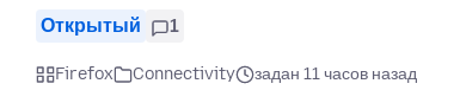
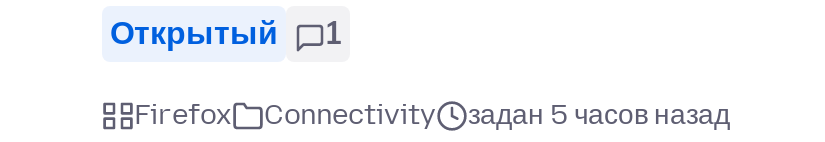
- задан 11 часов назад
+ задан 5 часов назад
